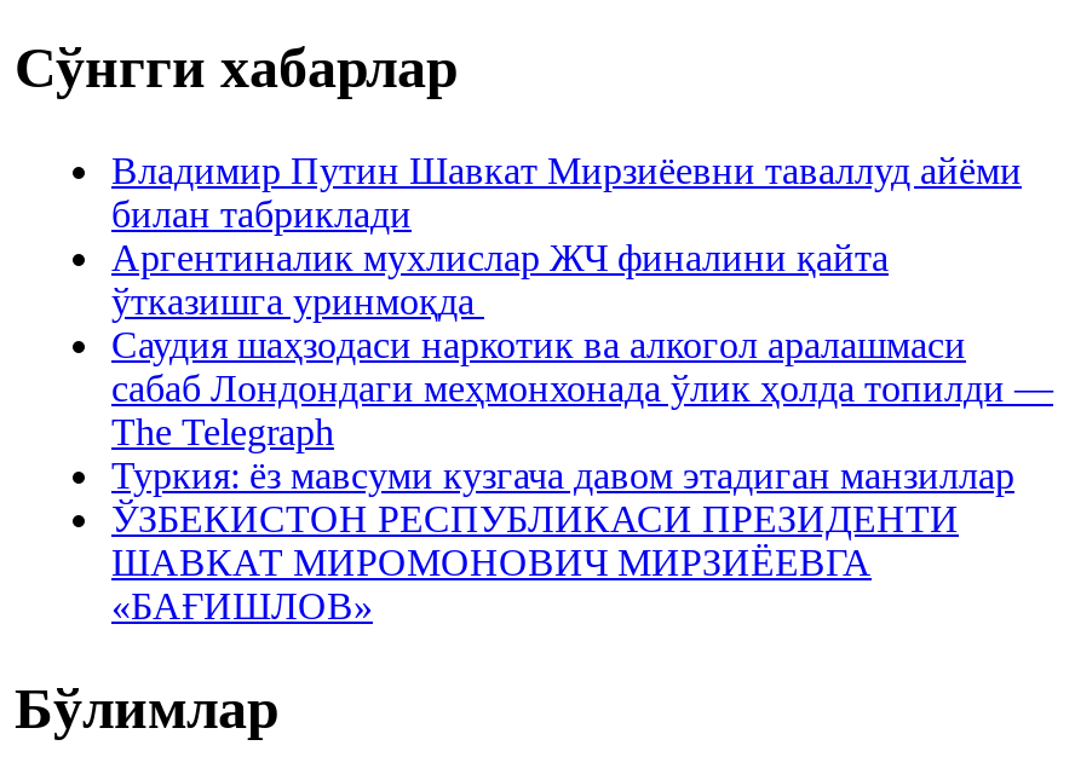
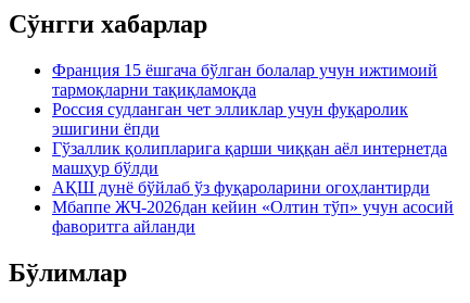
- Владимир Путин Шавкат Мирзиёевни таваллуд айёми
- билан табриклади
- Аргентиналик мухлислар ЖЧ финалини қайта
- ўтказишга уринмоқда
- Саудия шаҳзодаси наркотик ва алкогол аралашмаси
- сабаб Лондондаги меҳмонхонада ўлик ҳолда топилди —
- The Telegraph
- Туркия: ёз мавсуми кузгача давом этадиган манзиллар
- ЎЗБЕКИСТОН РЕСПУБЛИКАСИ ПРЕЗИДЕНТИ
- ШАВКАТ МИРОМОНОВИЧ МИРЗИЁЕВГА
- «БАҒИШЛОВ»
+ Франция 15 ёшгача бўлган болалар учун ижтимоий
+ тармоқларни тақиқламоқда
+ Россия судланган чет элликлар учун фуқаролик
+ эшигини ёпди
+ Гўзаллик қолипларига қарши чиққан аёл интернетда
+ машҳур бўлди
+ АҚШ дунё бўйлаб ўз фуқароларини огоҳлантирди
+ Мбаппе ЖЧ-2026дан кейин «Олтин тўп» учун асосий
+ фаворитга айланди
